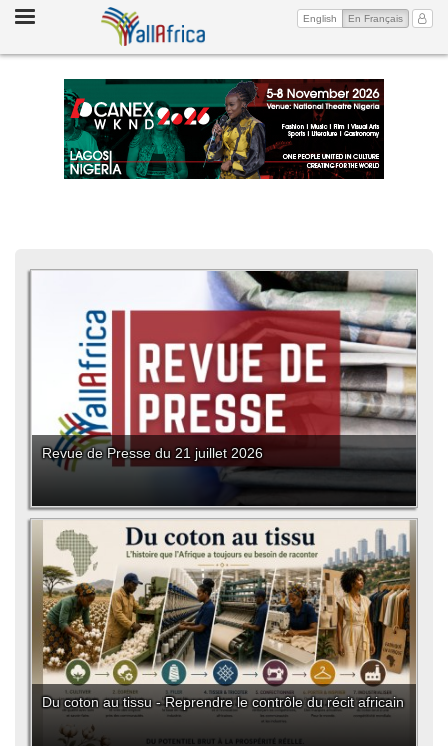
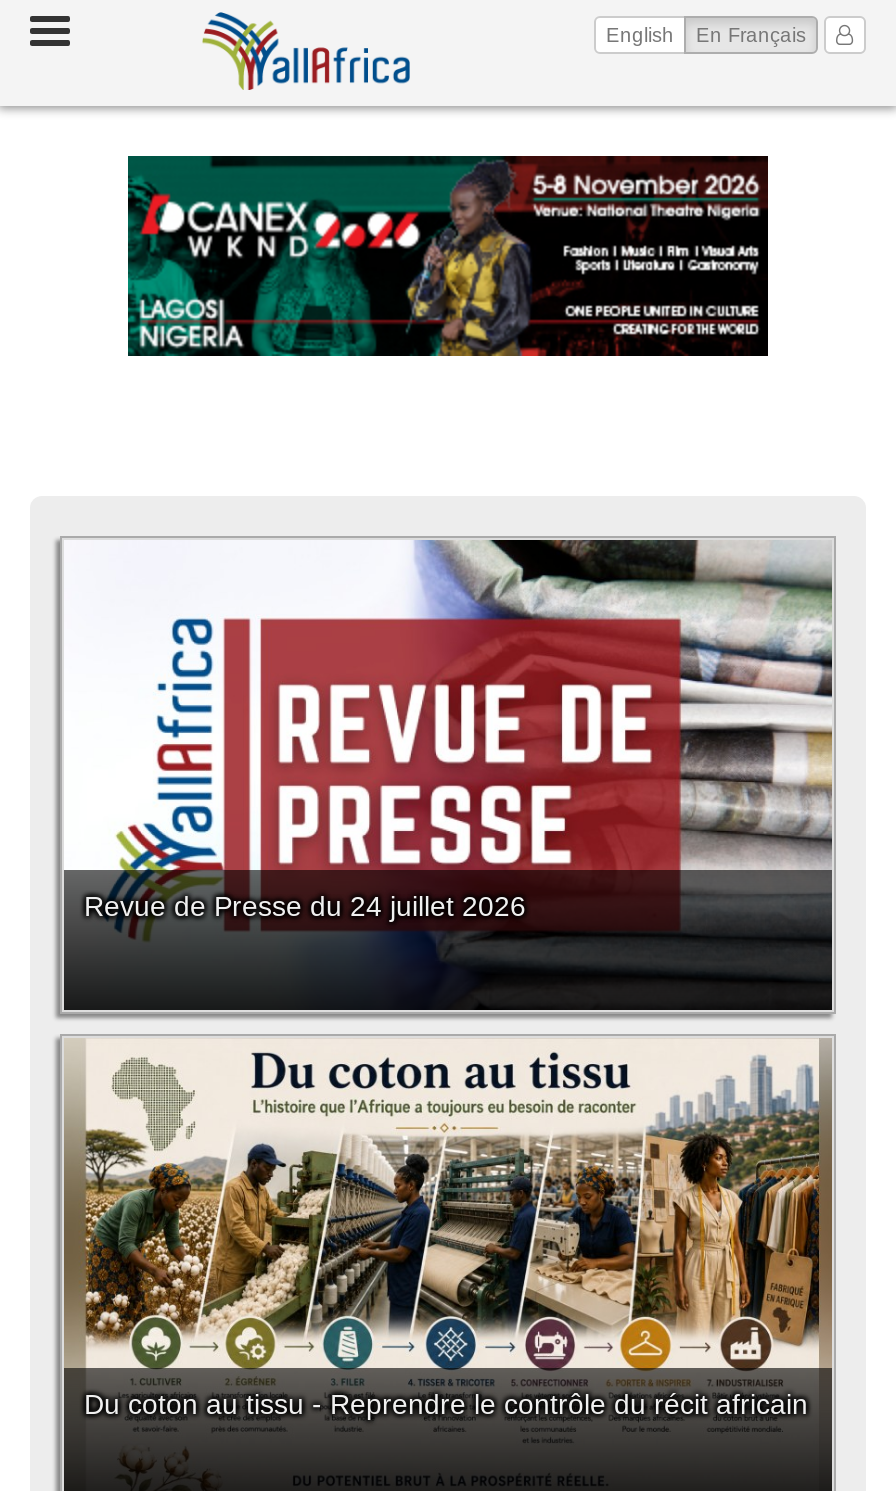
- Revue de Presse du 21 juillet 2026
+ Revue de Presse du 24 juillet 2026
